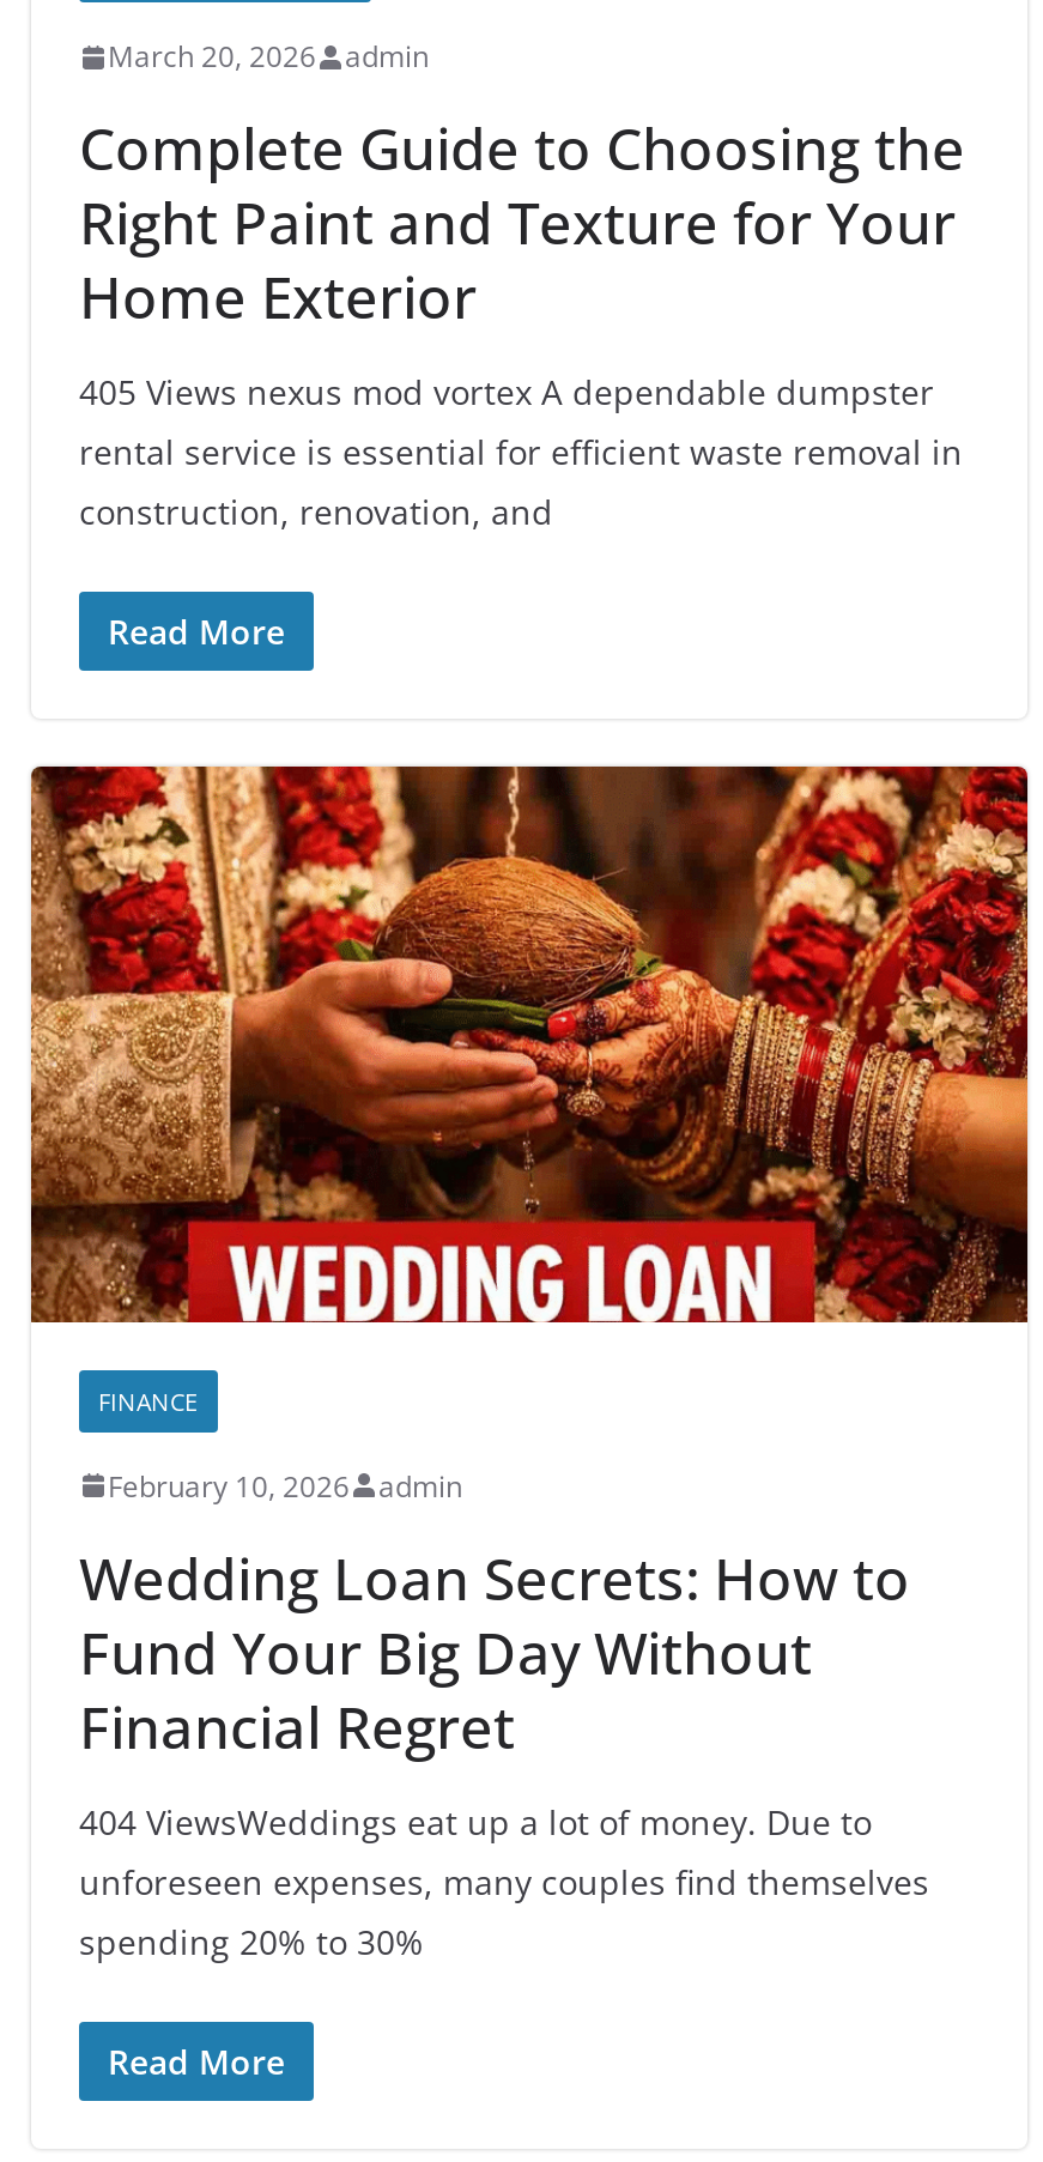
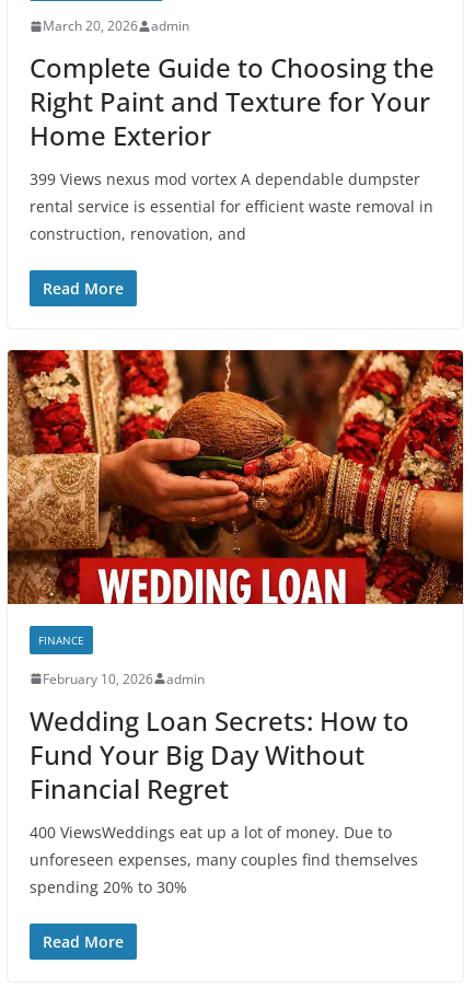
- 405 Views nexus mod vortex A dependable dumpster
+ 399 Views nexus mod vortex A dependable dumpster

- 404 ViewsWeddings eat up a lot of money. Due to
+ 400 ViewsWeddings eat up a lot of money. Due to
